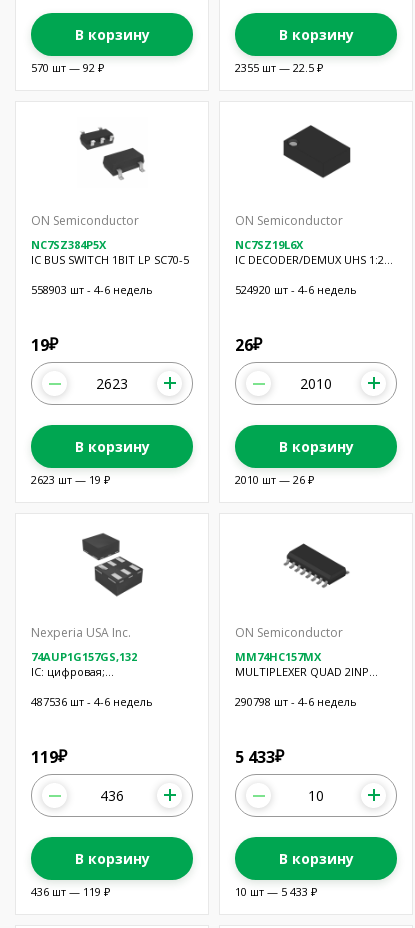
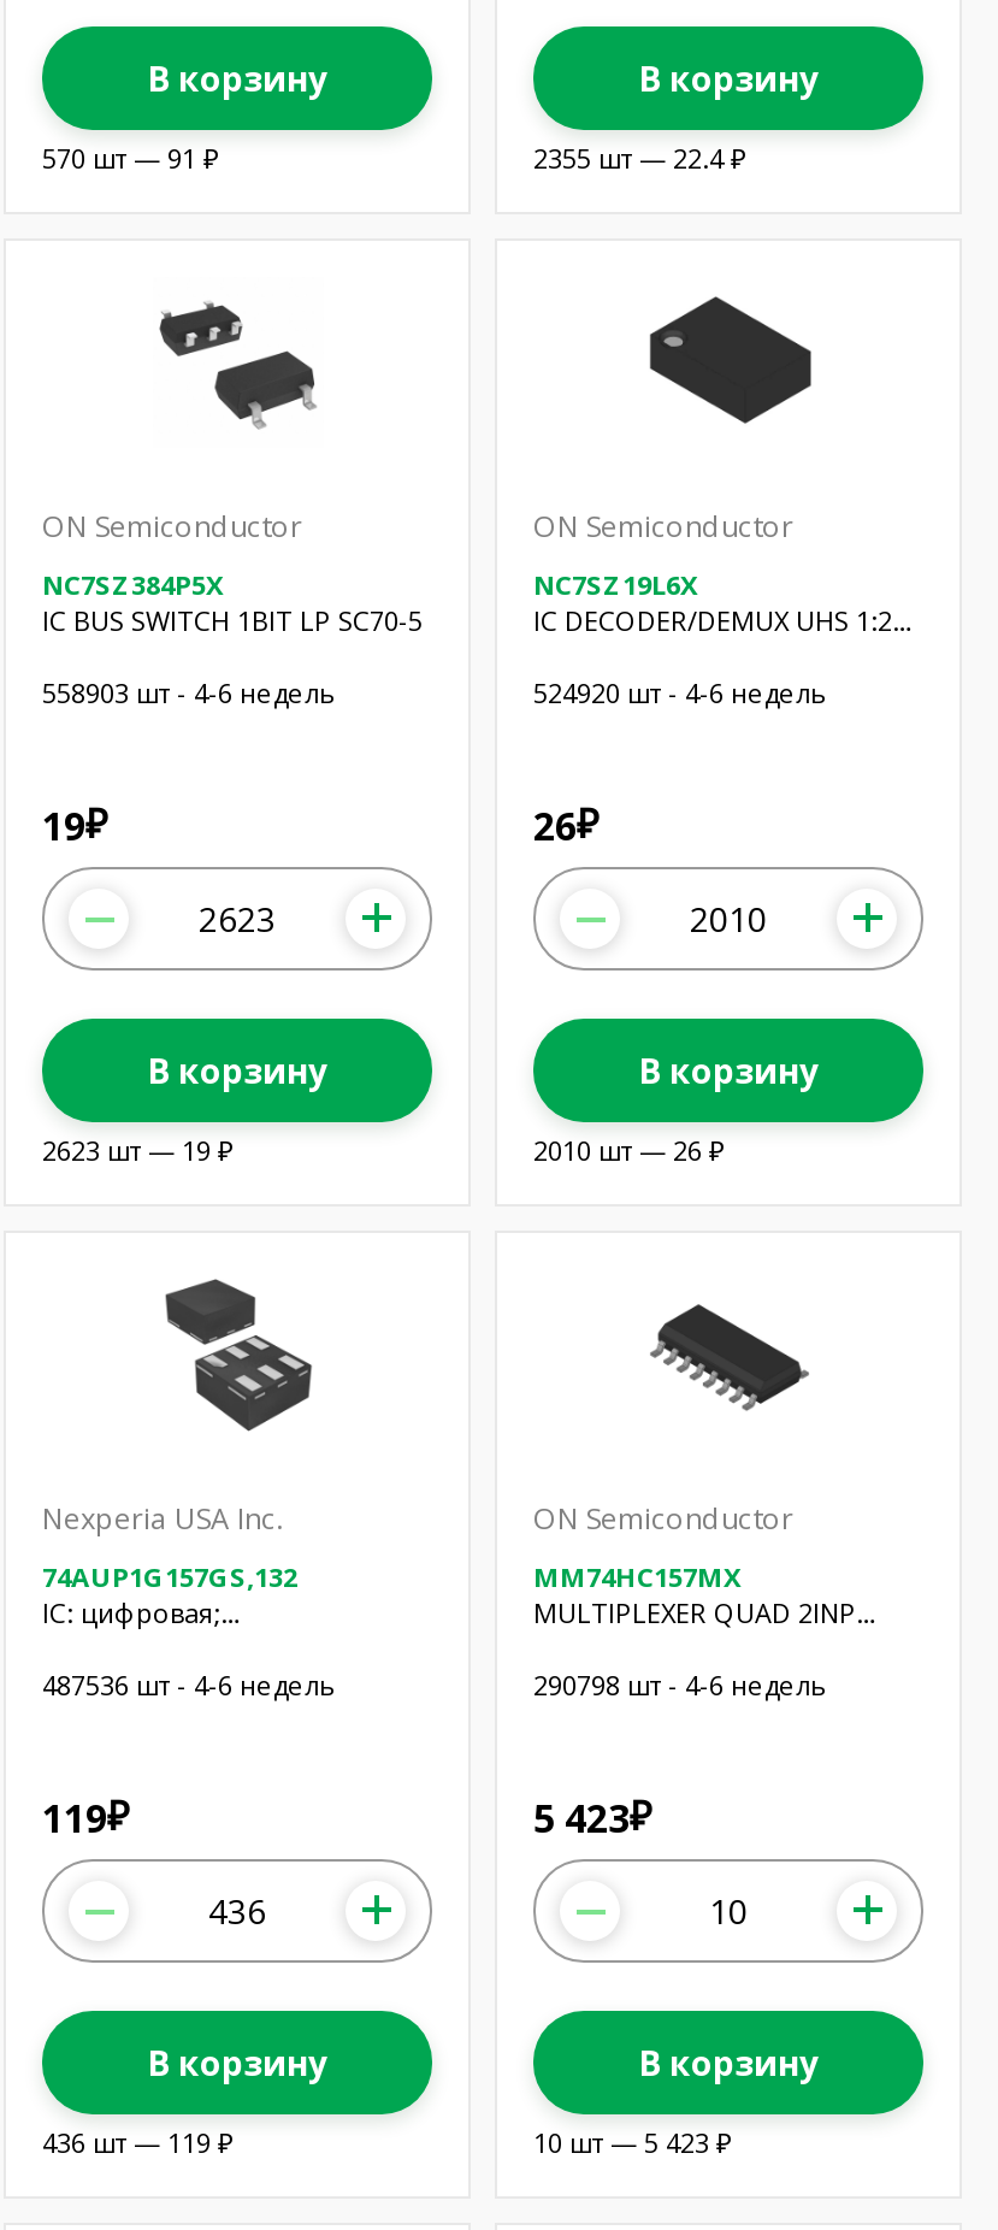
- 570 шт — 92 ₽
+ 570 шт — 91 ₽

- 2355 шт — 22.5 ₽
+ 2355 шт — 22.4 ₽

- 5 433₽
+ 5 423₽

- 10 шт — 5 433 ₽
+ 10 шт — 5 423 ₽
